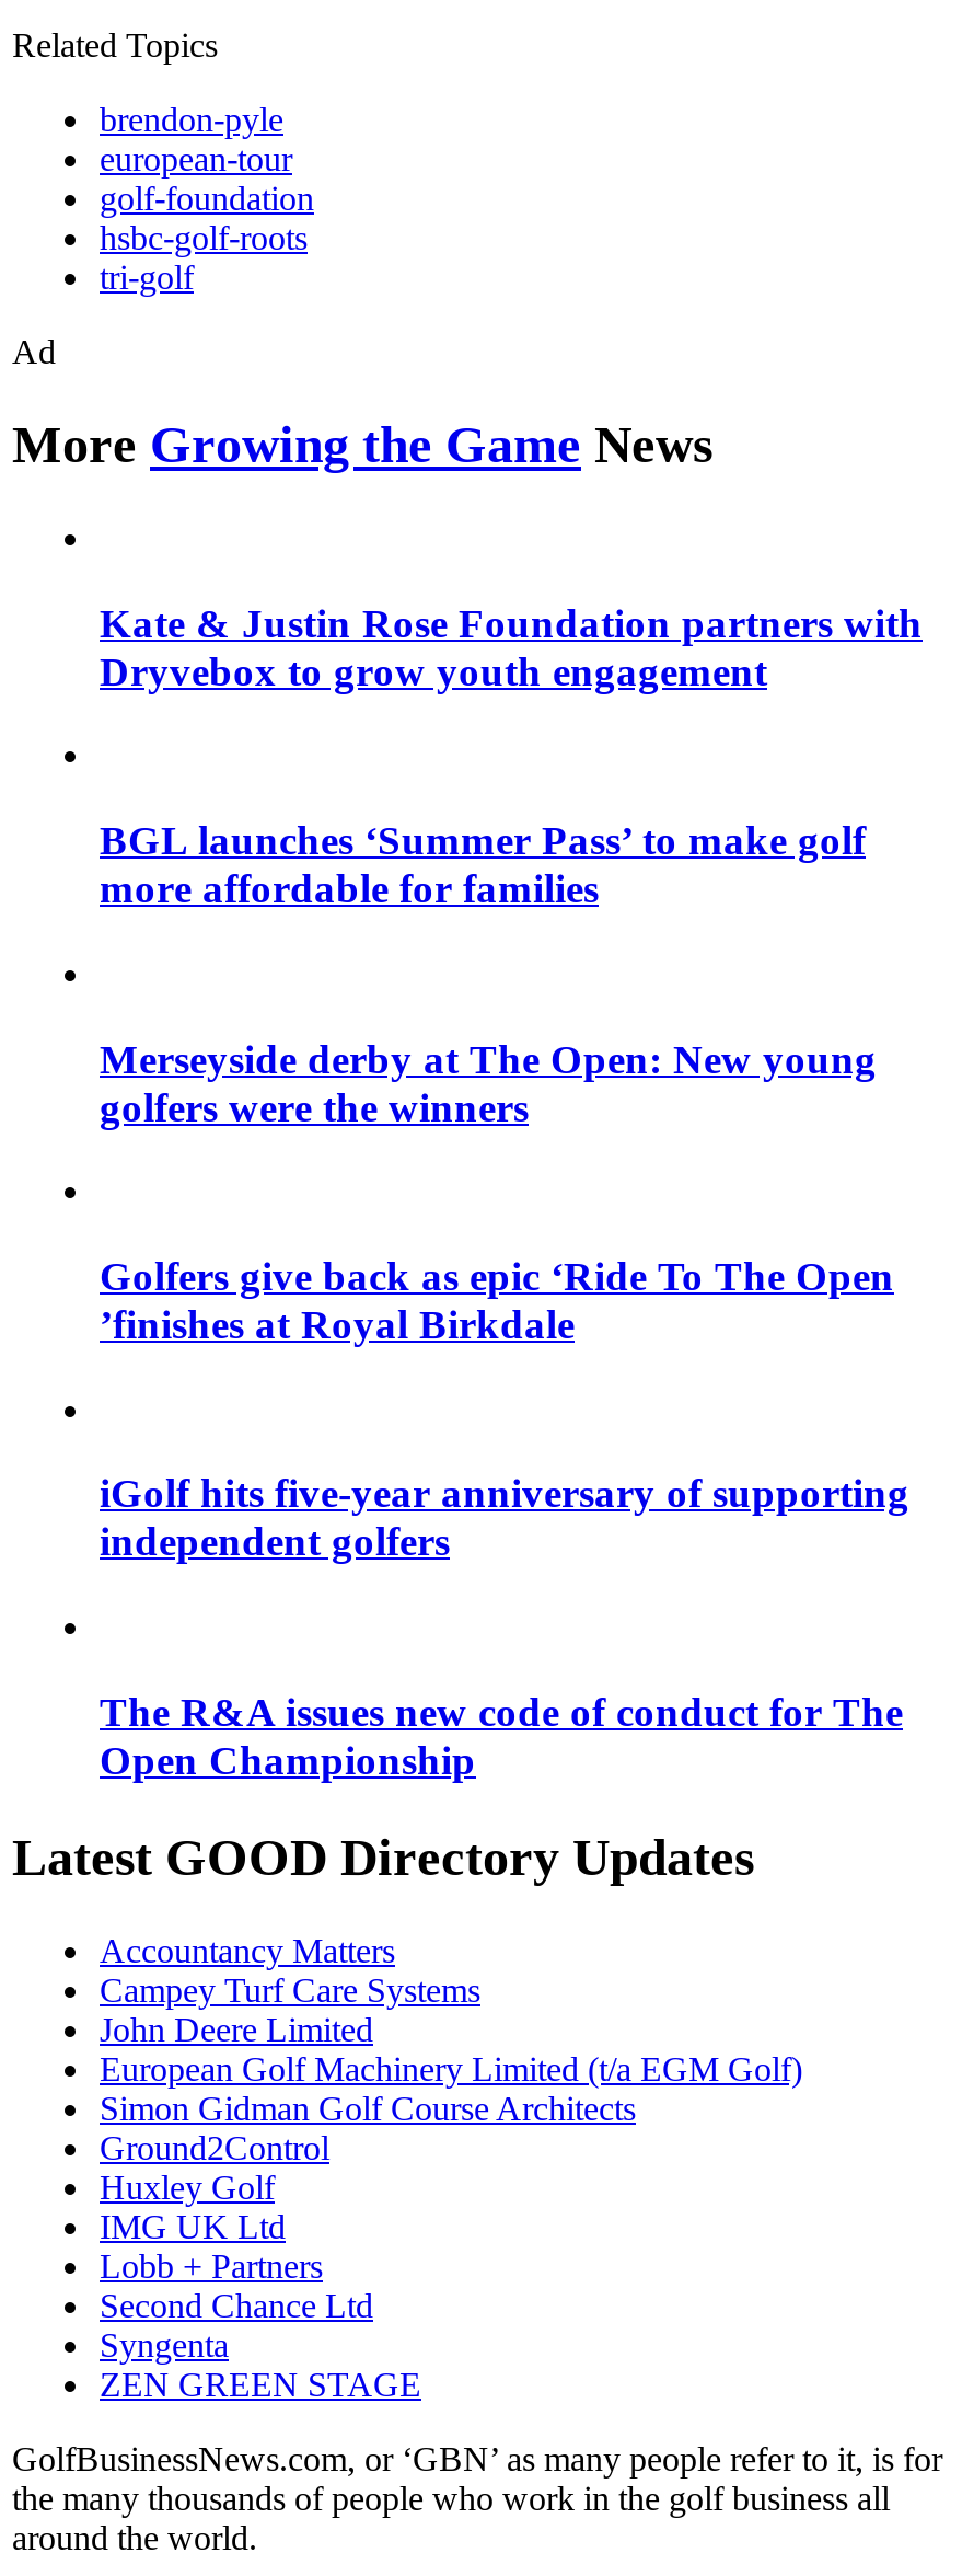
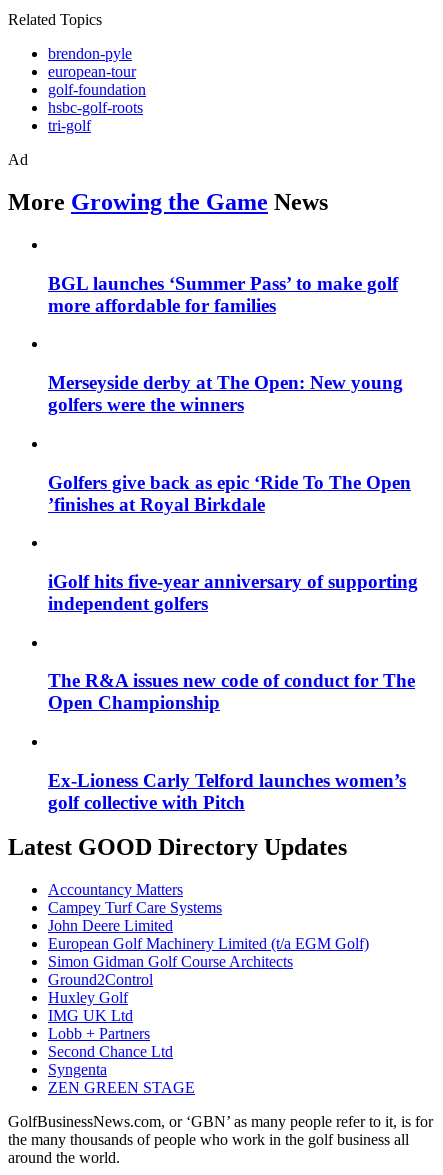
- Kate & Justin Rose Foundation partners with
- Dryvebox to grow youth engagement

moved up: BGL launches ‘Summer Pass’ to make golf | more affordable for families | Merseyside derby at The Open: New young | ... | The R&A issues new code of conduct for The | Open Championship

+ Ex-Lioness Carly Telford launches women’s
+ golf collective with Pitch
